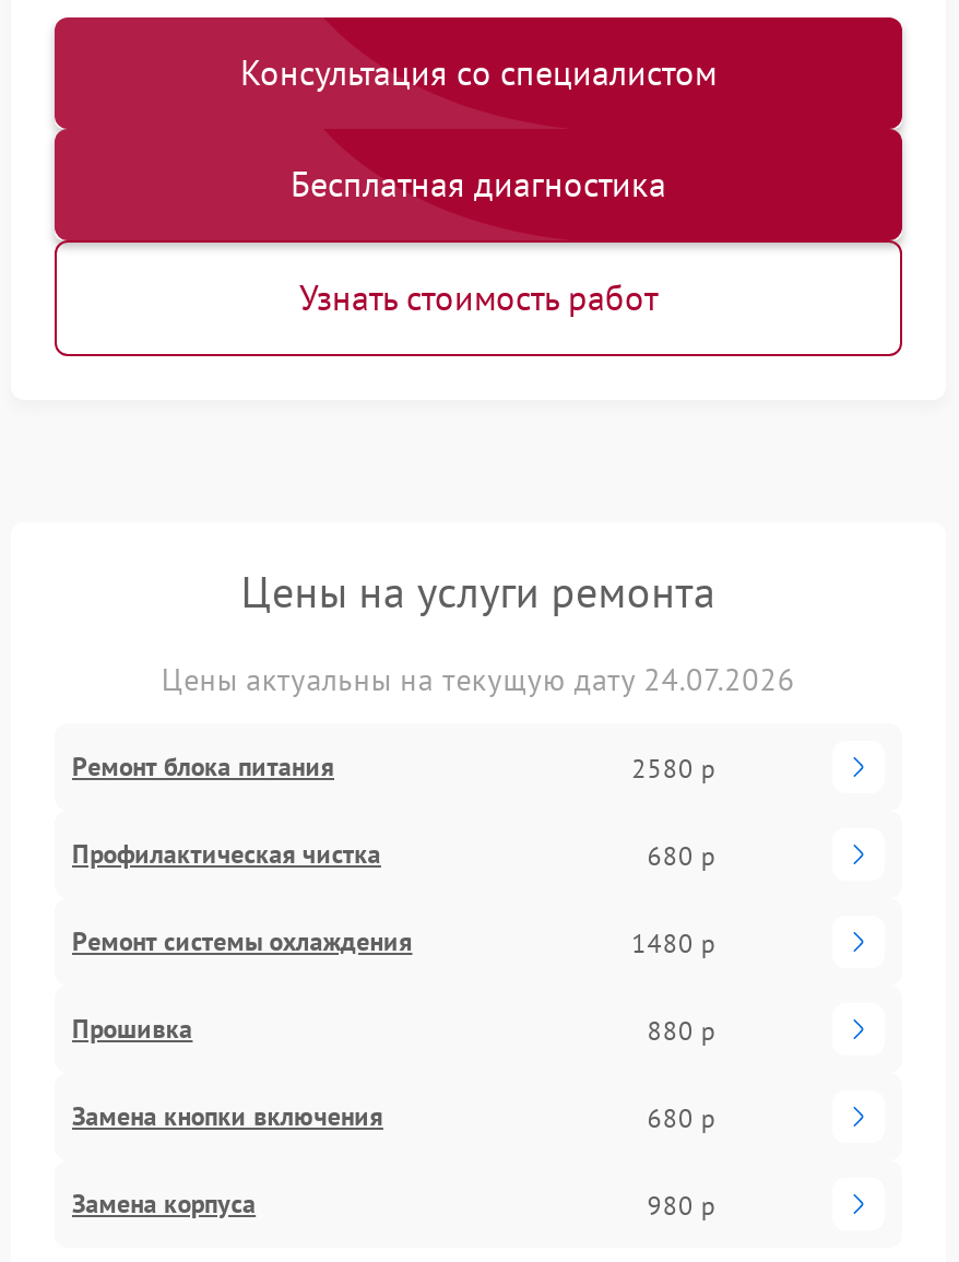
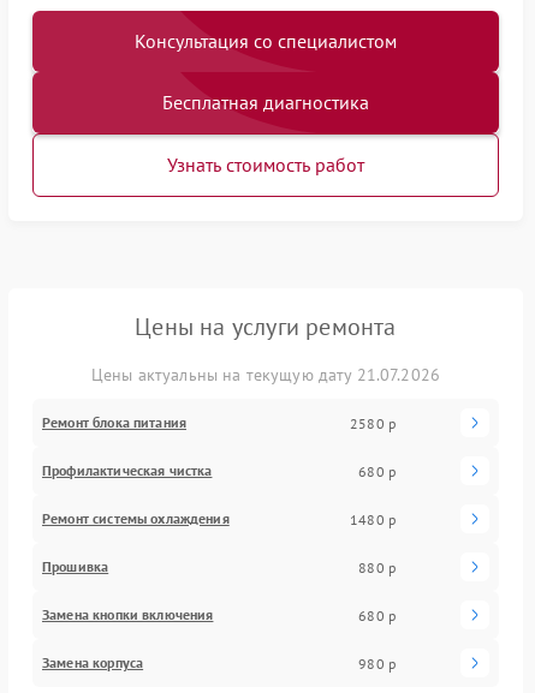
- Цены актуальны на текущую дату 24.07.2026
+ Цены актуальны на текущую дату 21.07.2026
